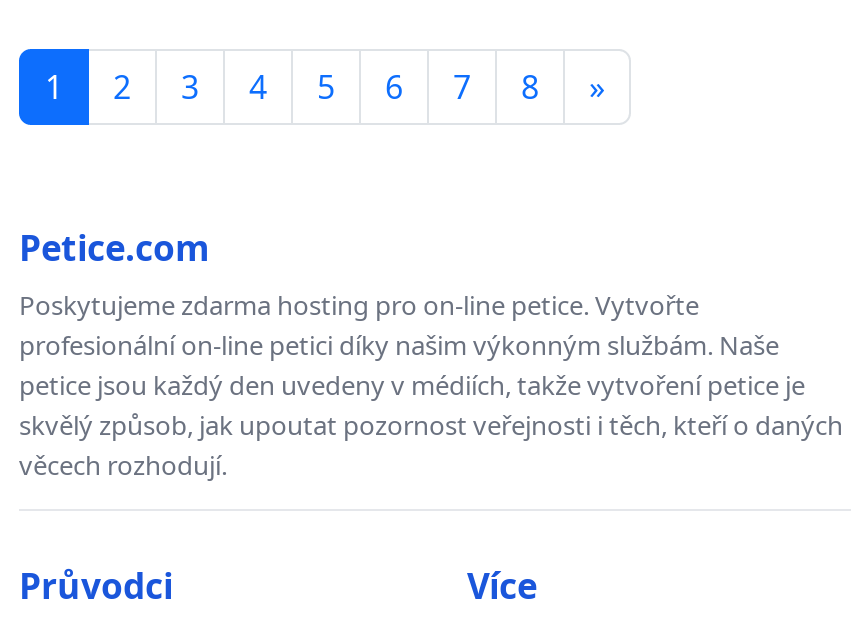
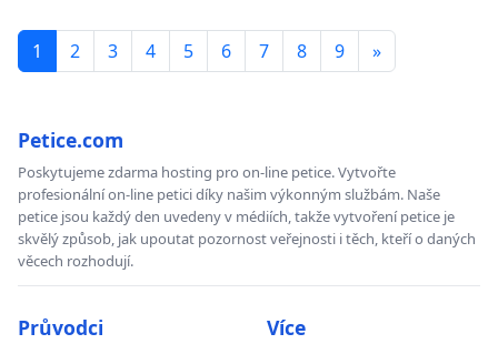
+ 9
